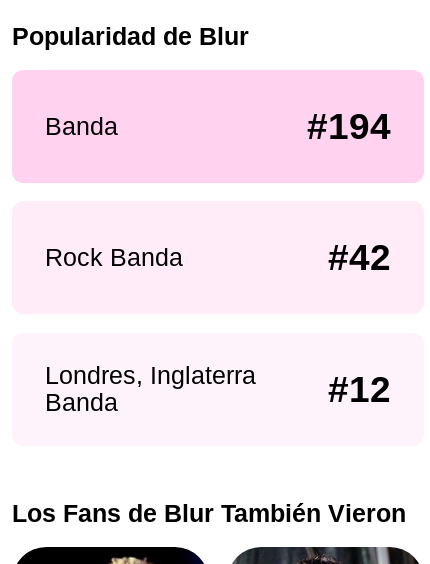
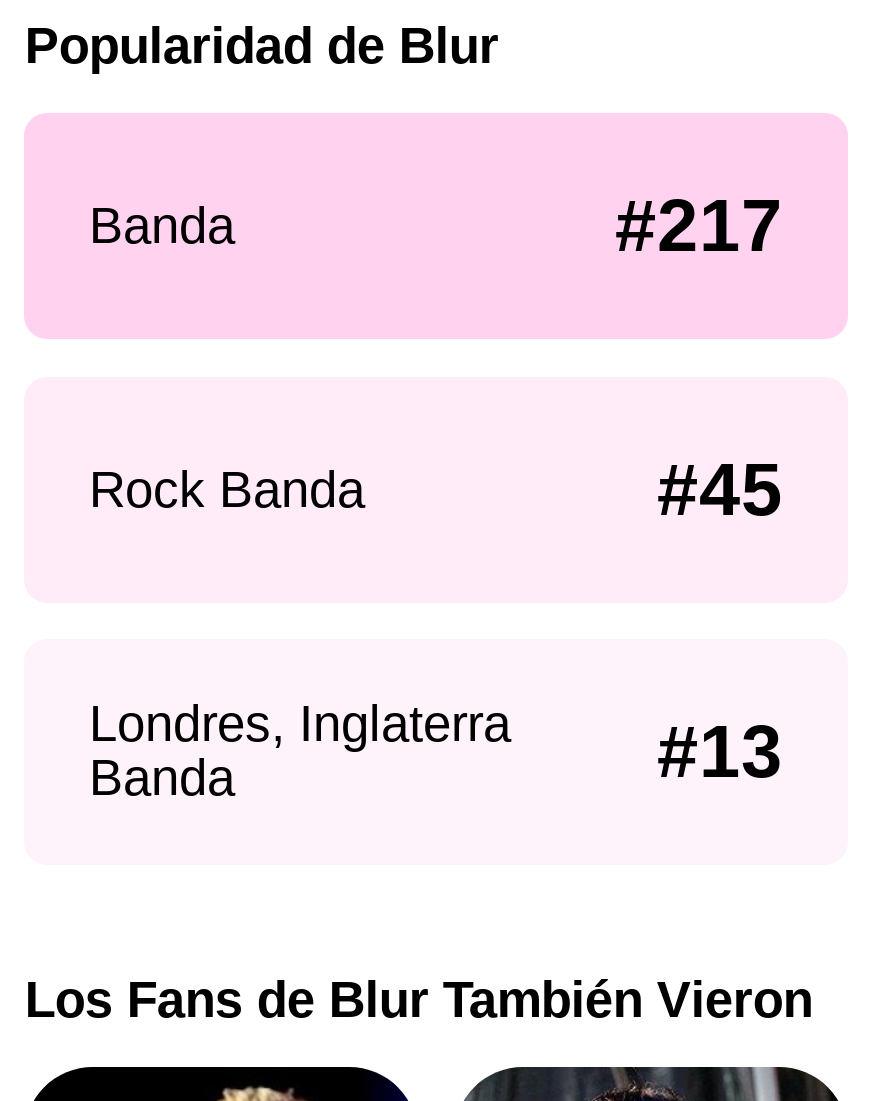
- #194
+ #217

- #42
+ #45

- #12
+ #13
